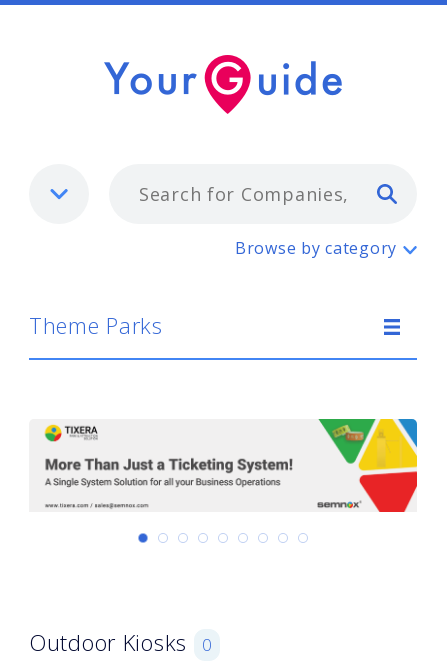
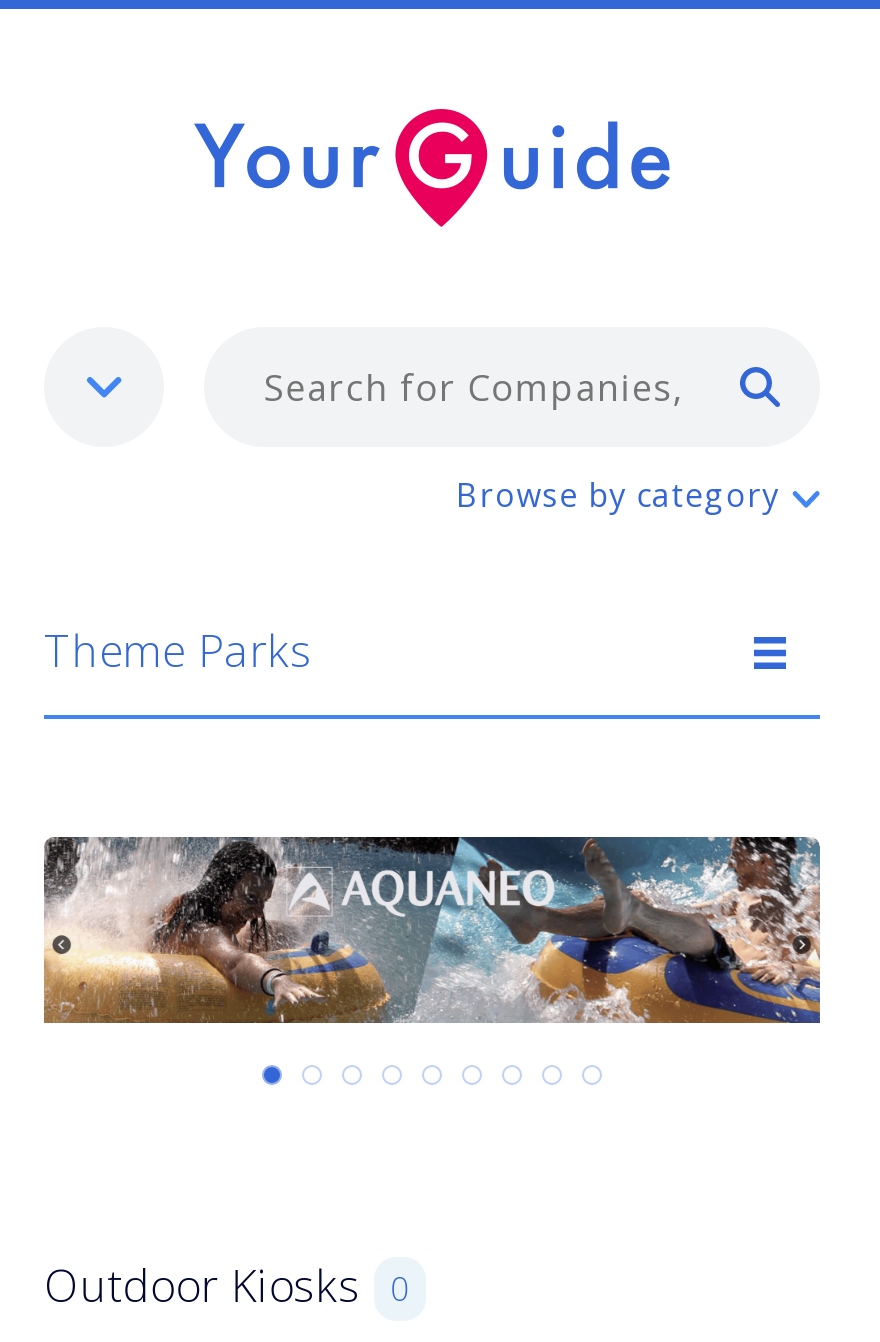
- [image]
+ [image]
